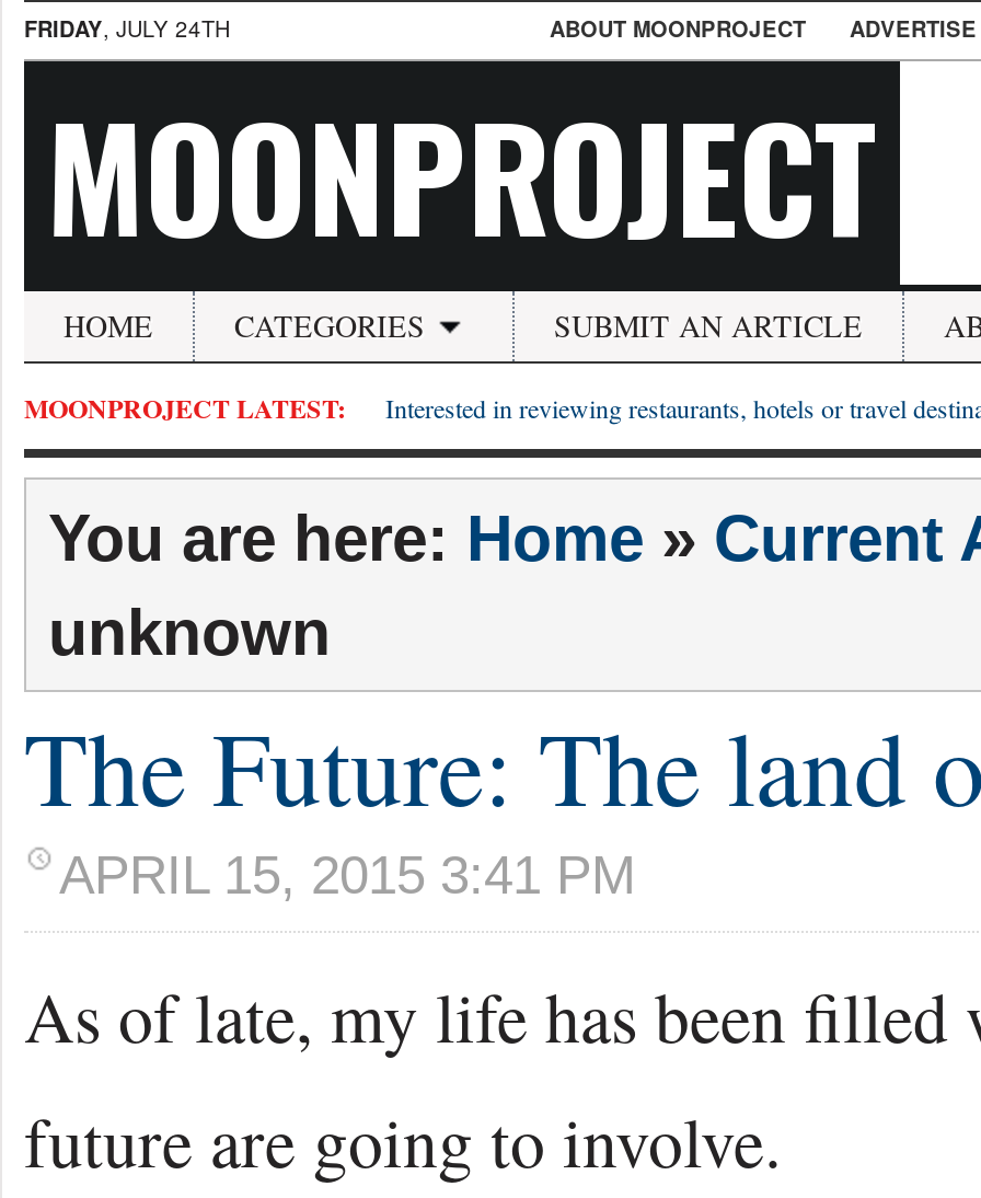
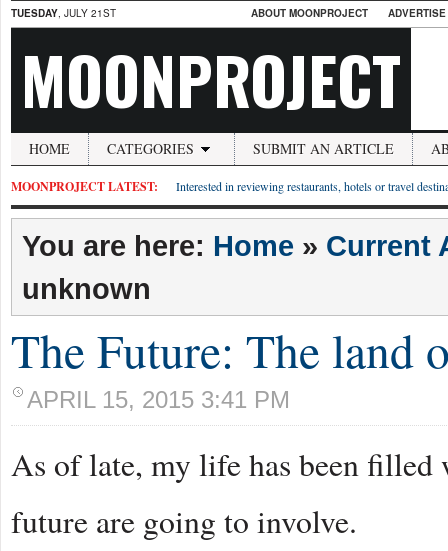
- FRIDAY, JULY 24TH
+ TUESDAY, JULY 21ST
